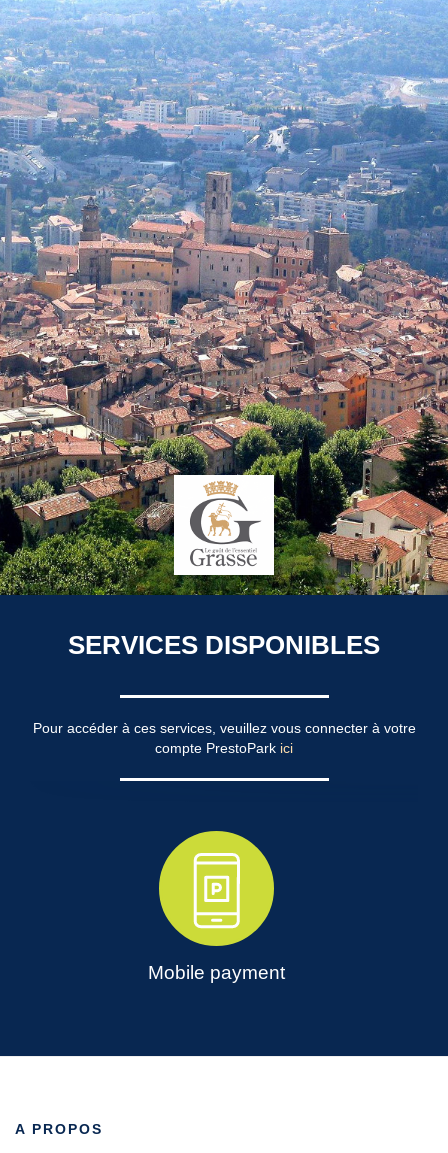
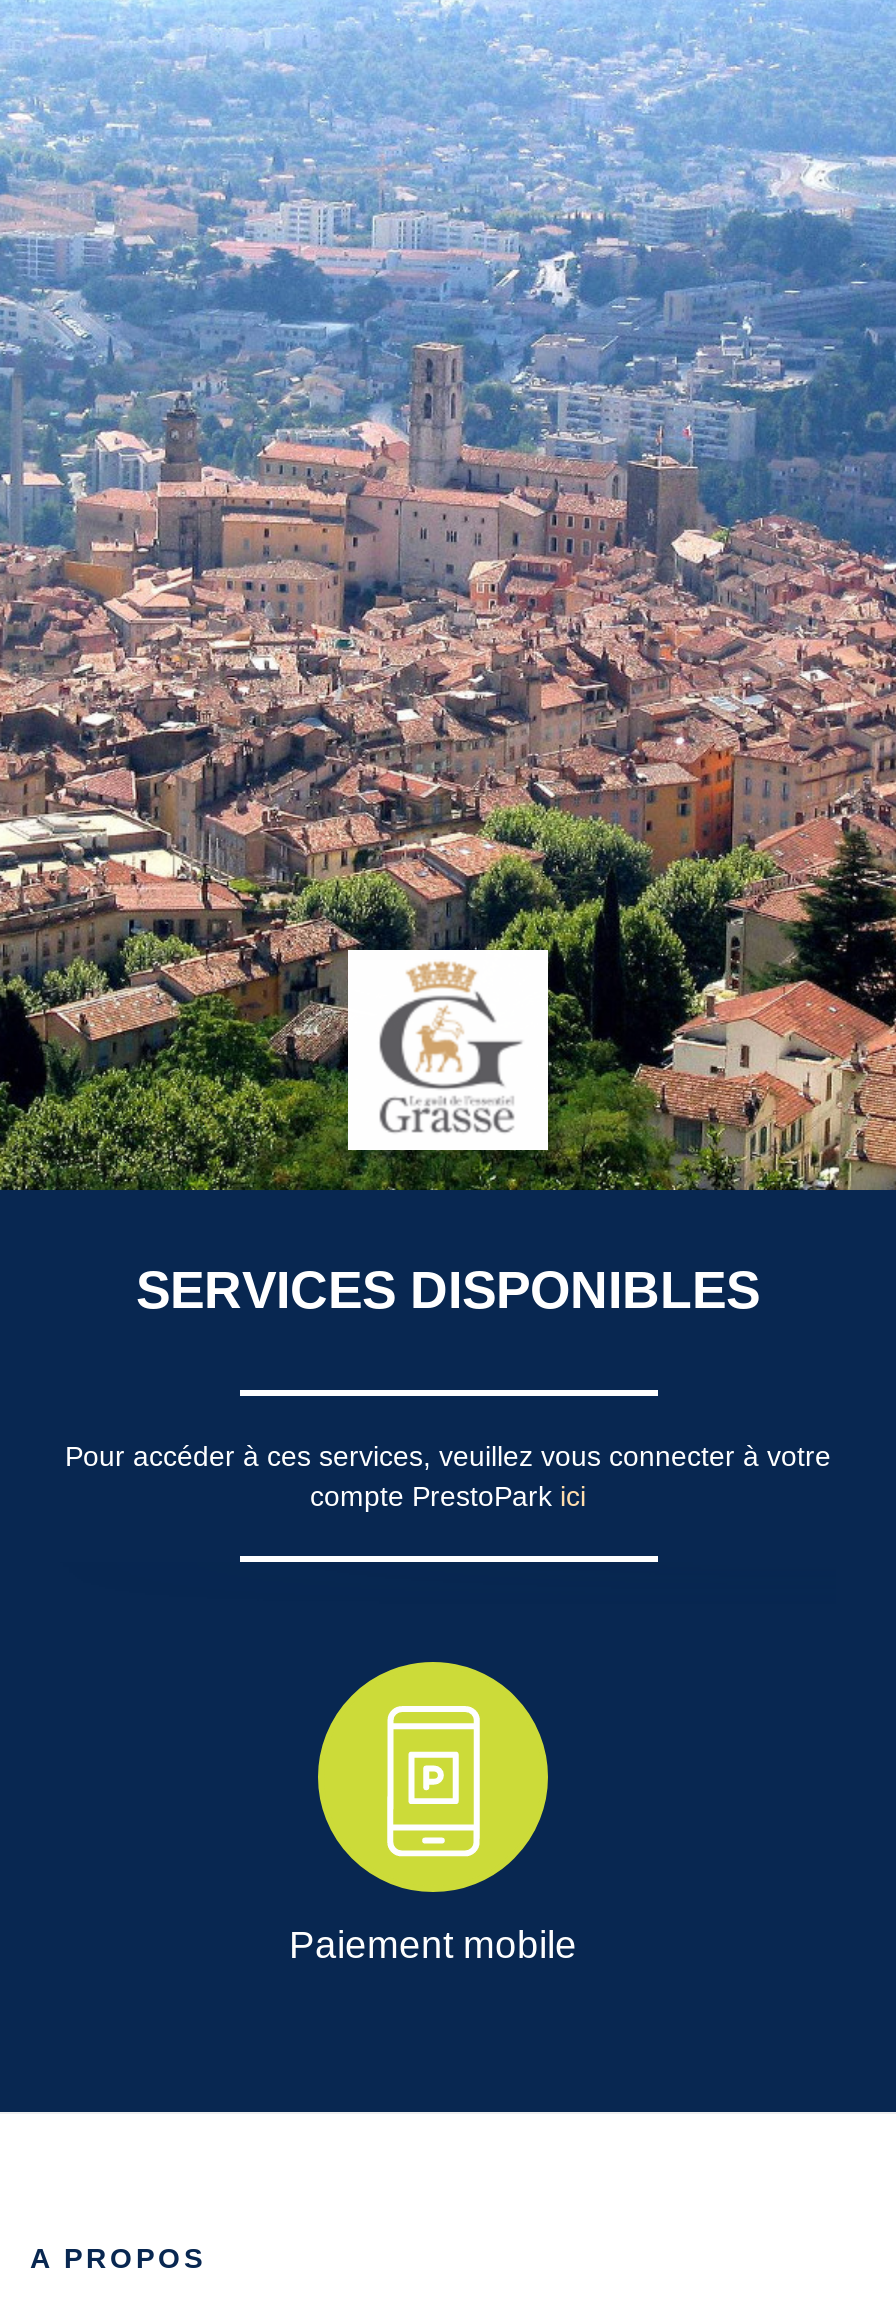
- Mobile payment
+ Paiement mobile
